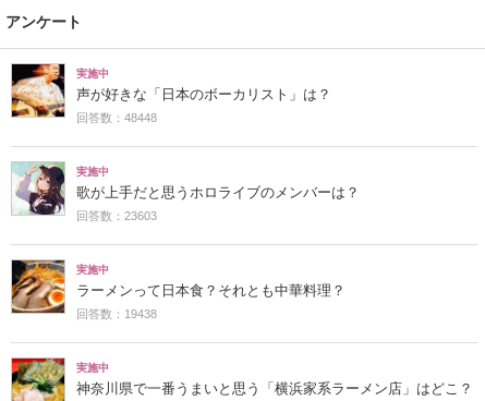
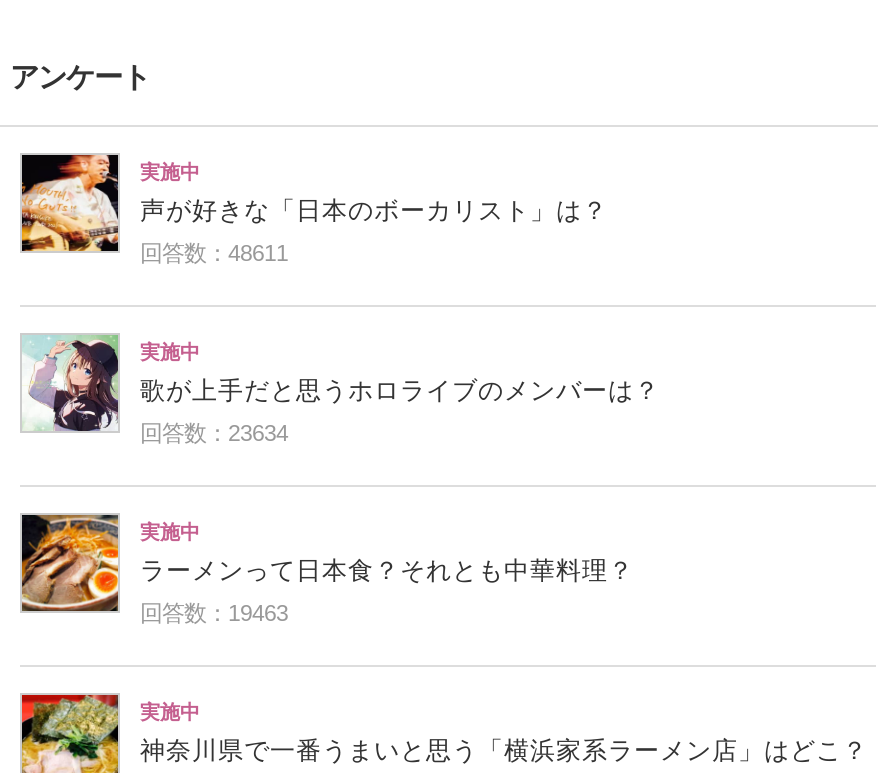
- 回答数：48448
+ 回答数：48611

- 回答数：23603
+ 回答数：23634

- 回答数：19438
+ 回答数：19463
